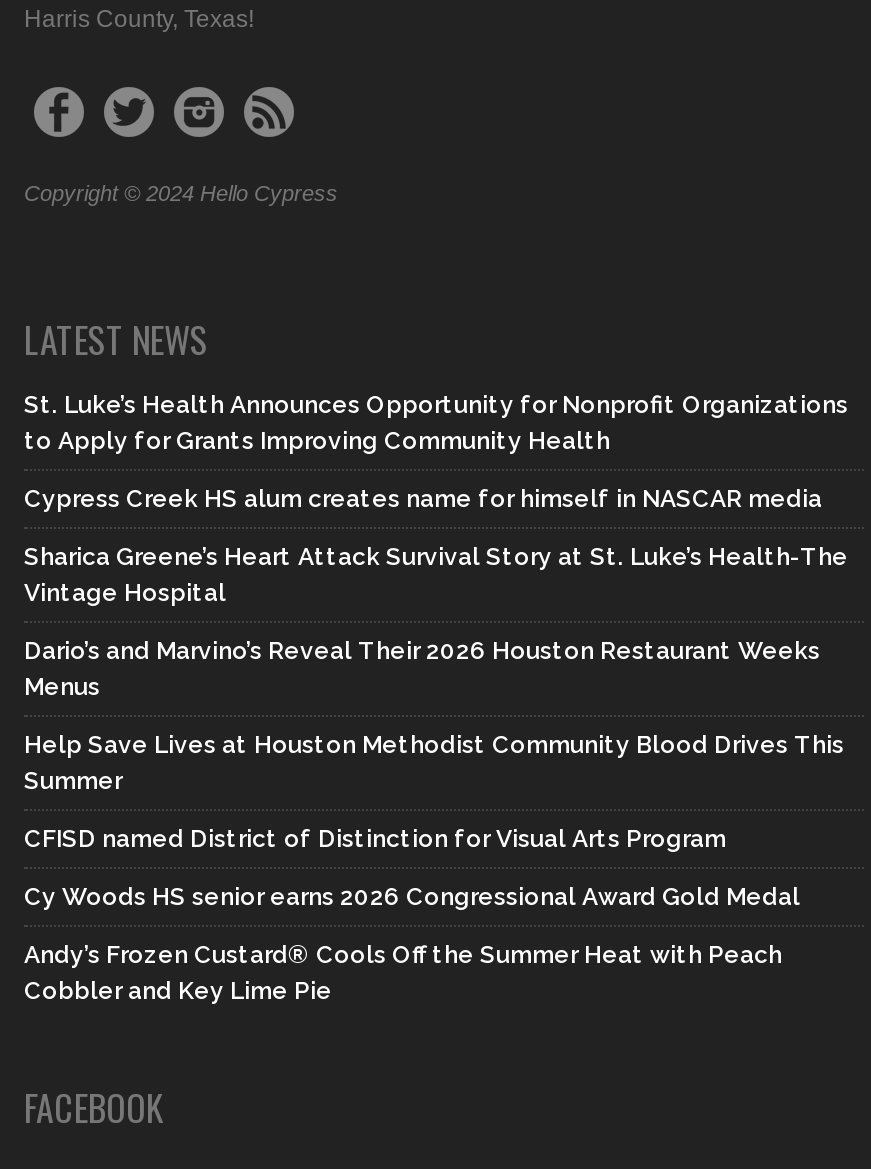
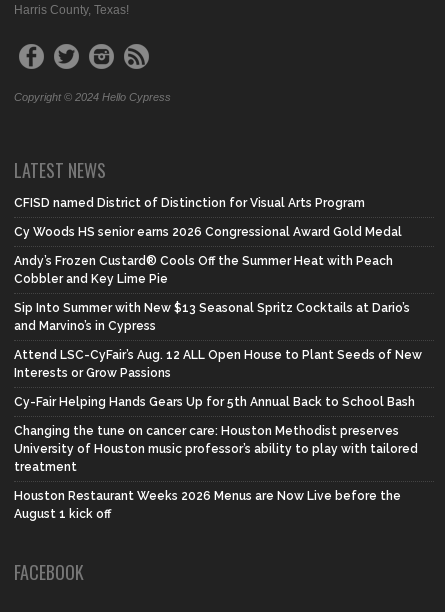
- St. Luke’s Health Announces Opportunity for Nonprofit Organizations
- to Apply for Grants Improving Community Health
- Cypress Creek HS alum creates name for himself in NASCAR media
- Sharica Greene’s Heart Attack Survival Story at St. Luke’s Health-The
- Vintage Hospital
- Dario’s and Marvino’s Reveal Their 2026 Houston Restaurant Weeks
- Menus
- Help Save Lives at Houston Methodist Community Blood Drives This
- Summer

moved up: CFISD named District of Distinction for Visual Arts Program | Cy Woods HS senior earns 2026 Congressional Award Gold Medal | Andy’s Frozen Custard® Cools Off the Summer Heat with Peach | Cobbler and Key Lime Pie

+ Sip Into Summer with New $13 Seasonal Spritz Cocktails at Dario’s
+ and Marvino’s in Cypress
+ Attend LSC-CyFair’s Aug. 12 ALL Open House to Plant Seeds of New
+ Interests or Grow Passions
+ Cy-Fair Helping Hands Gears Up for 5th Annual Back to School Bash
+ Changing the tune on cancer care: Houston Methodist preserves
+ University of Houston music professor’s ability to play with tailored
+ treatment
+ Houston Restaurant Weeks 2026 Menus are Now Live before the
+ August 1 kick off
